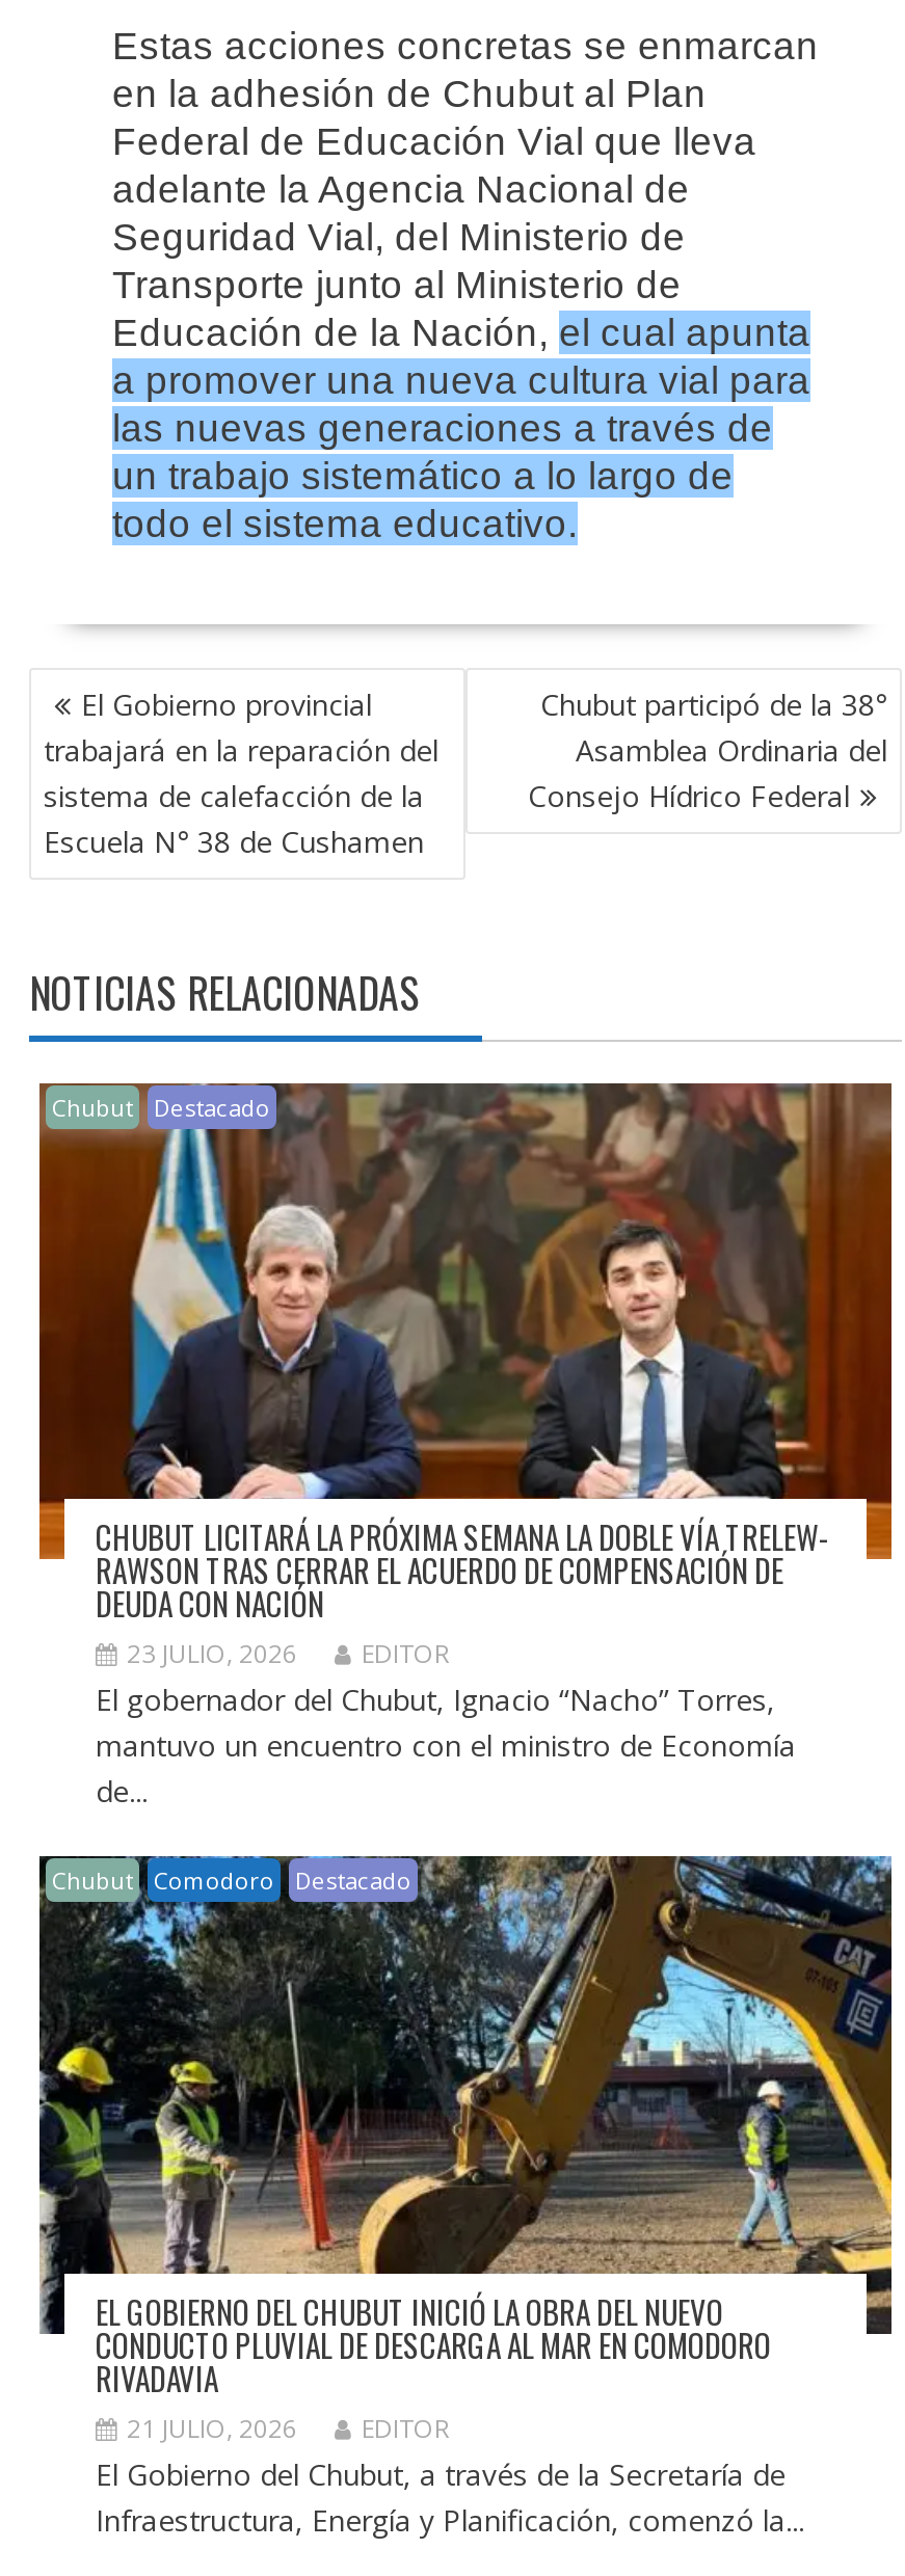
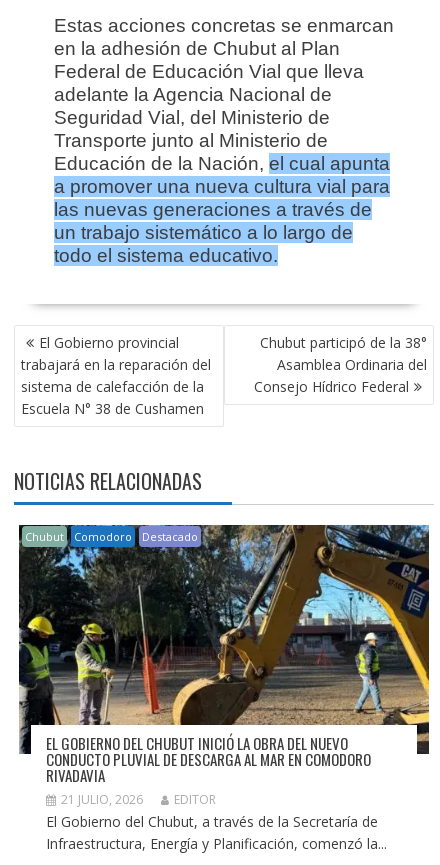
- [image]
- Destacado

- CHUBUT LICITARÁ LA PRÓXIMA SEMANA LA DOBLE VÍA TRELEW-
- RAWSON TRAS CERRAR EL ACUERDO DE COMPENSACIÓN DE
- DEUDA CON NACIÓN
- 23 JULIO, 2026
- EDITOR
- El gobernador del Chubut, Ignacio “Nacho” Torres,
- mantuvo un encuentro con el ministro de Economía
- de...
- Chubut
